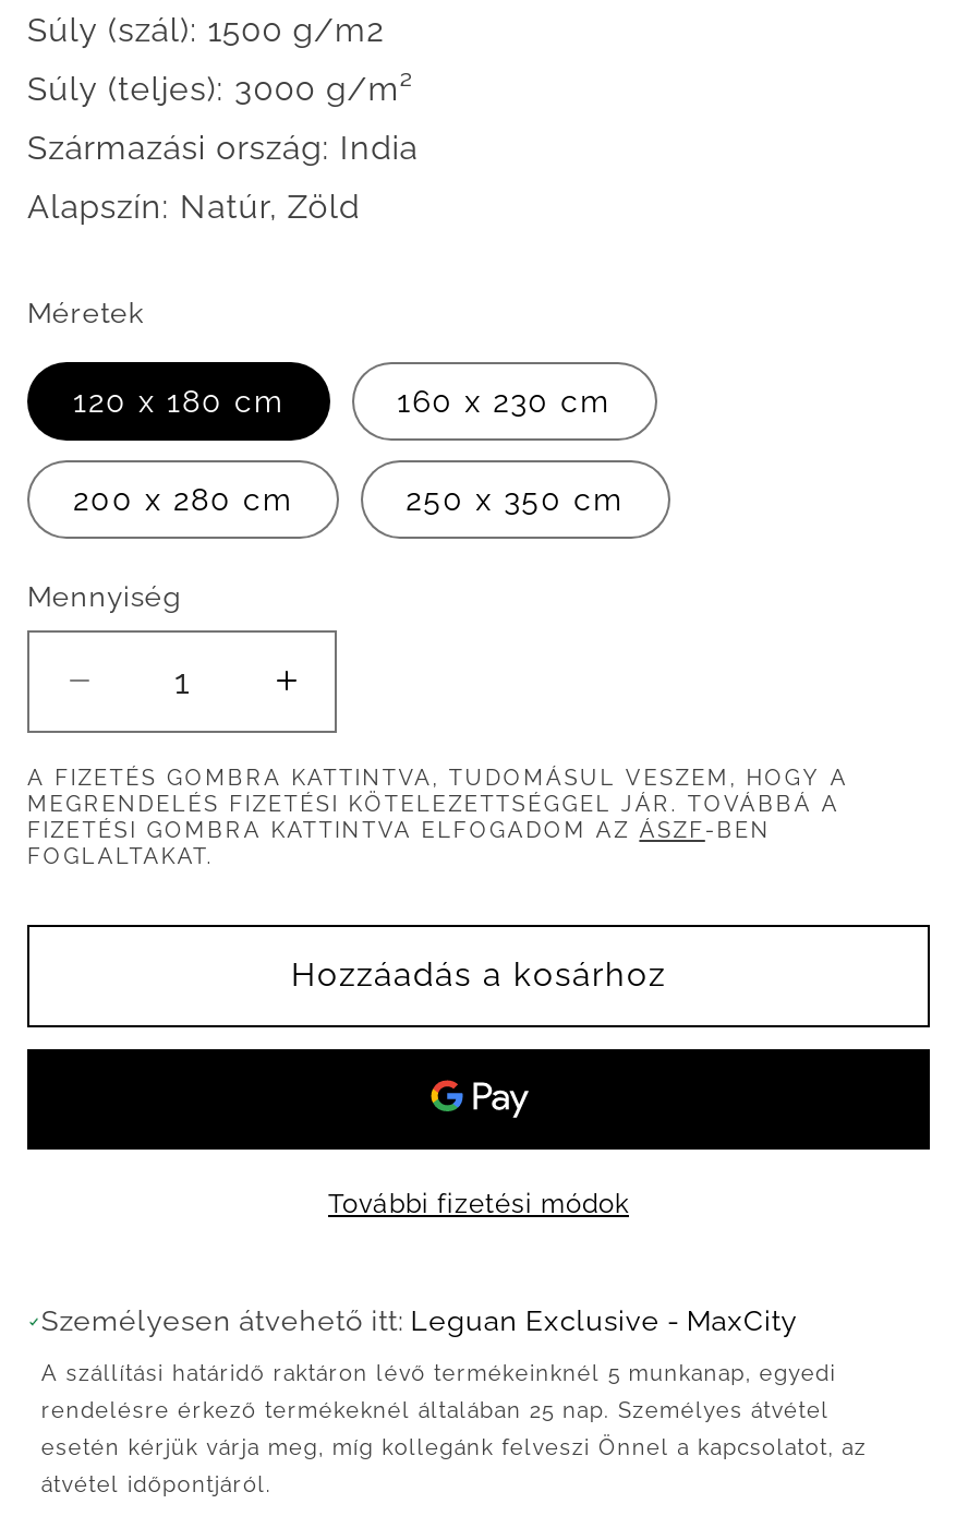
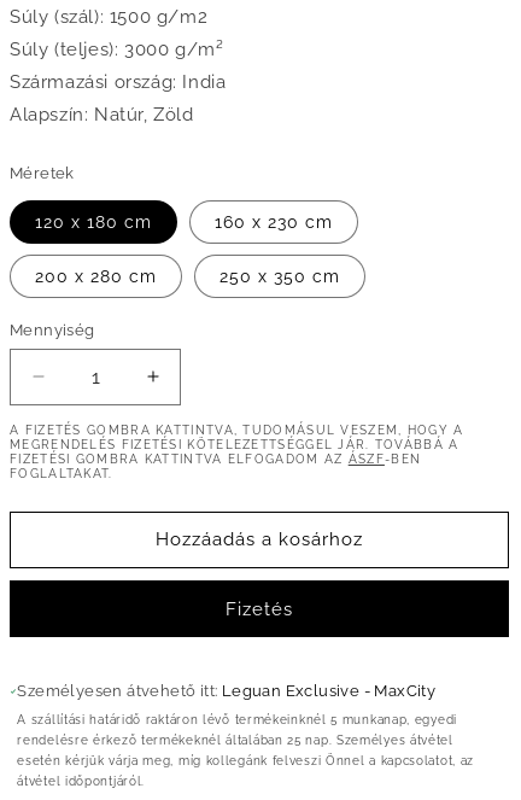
- További fizetési módok
+ Fizetés
